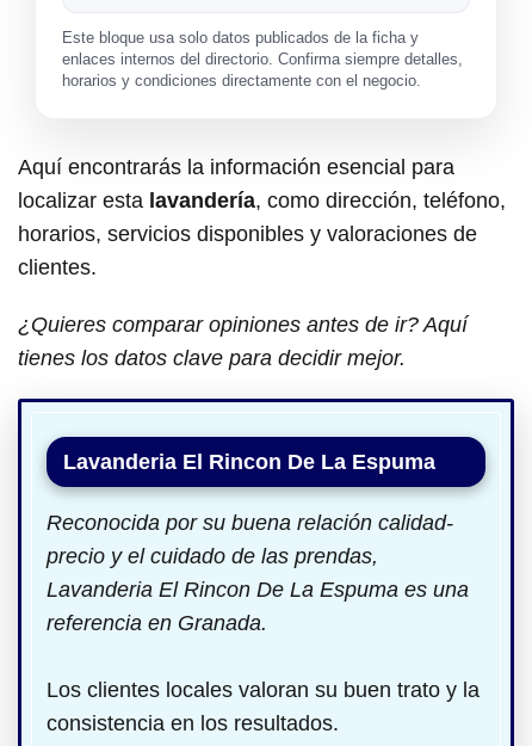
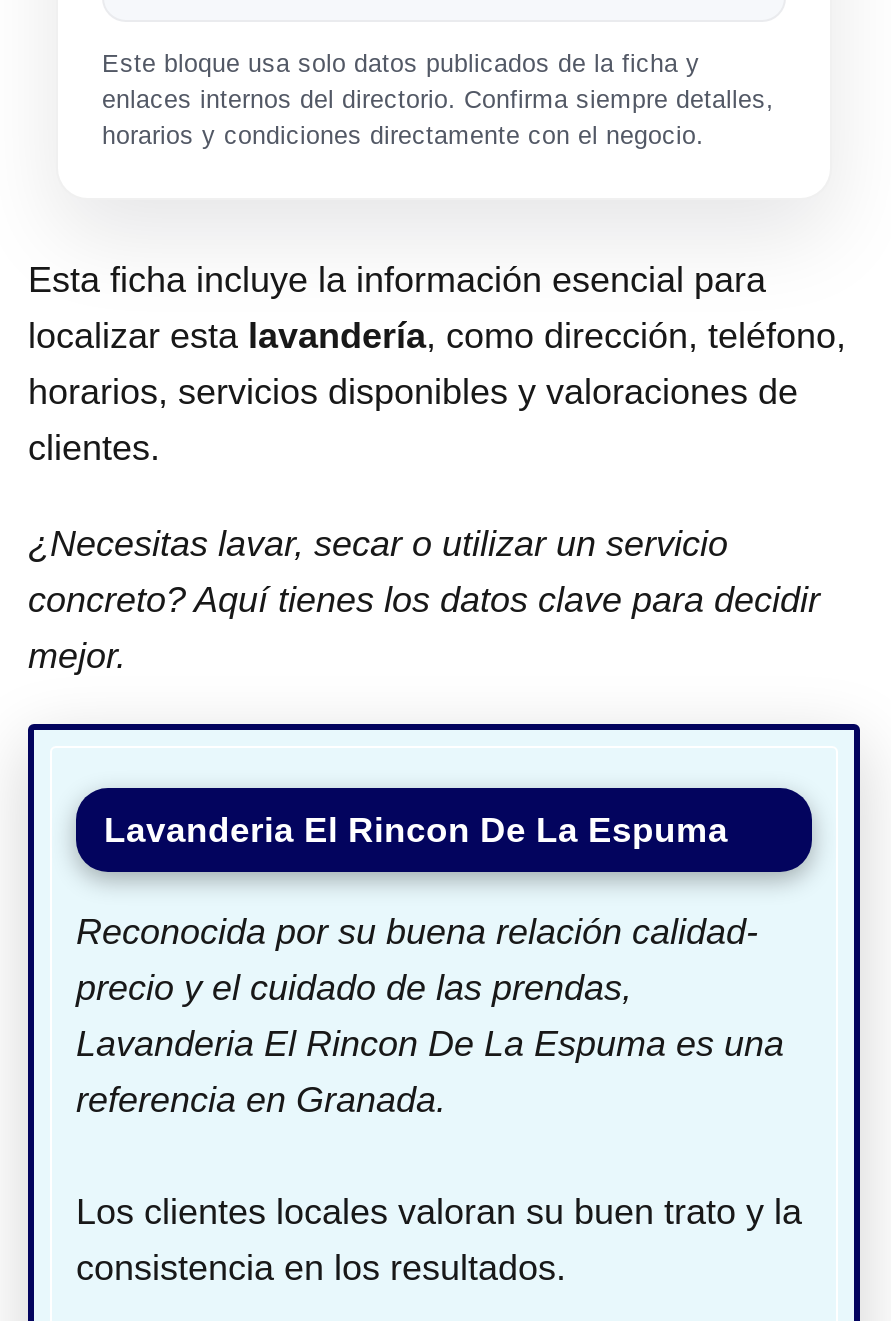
- Aquí encontrarás la información esencial para
+ Esta ficha incluye la información esencial para

- ¿Quieres comparar opiniones antes de ir? Aquí
- tienes los datos clave para decidir mejor.
+ ¿Necesitas lavar, secar o utilizar un servicio
+ concreto? Aquí tienes los datos clave para decidir
+ mejor.
